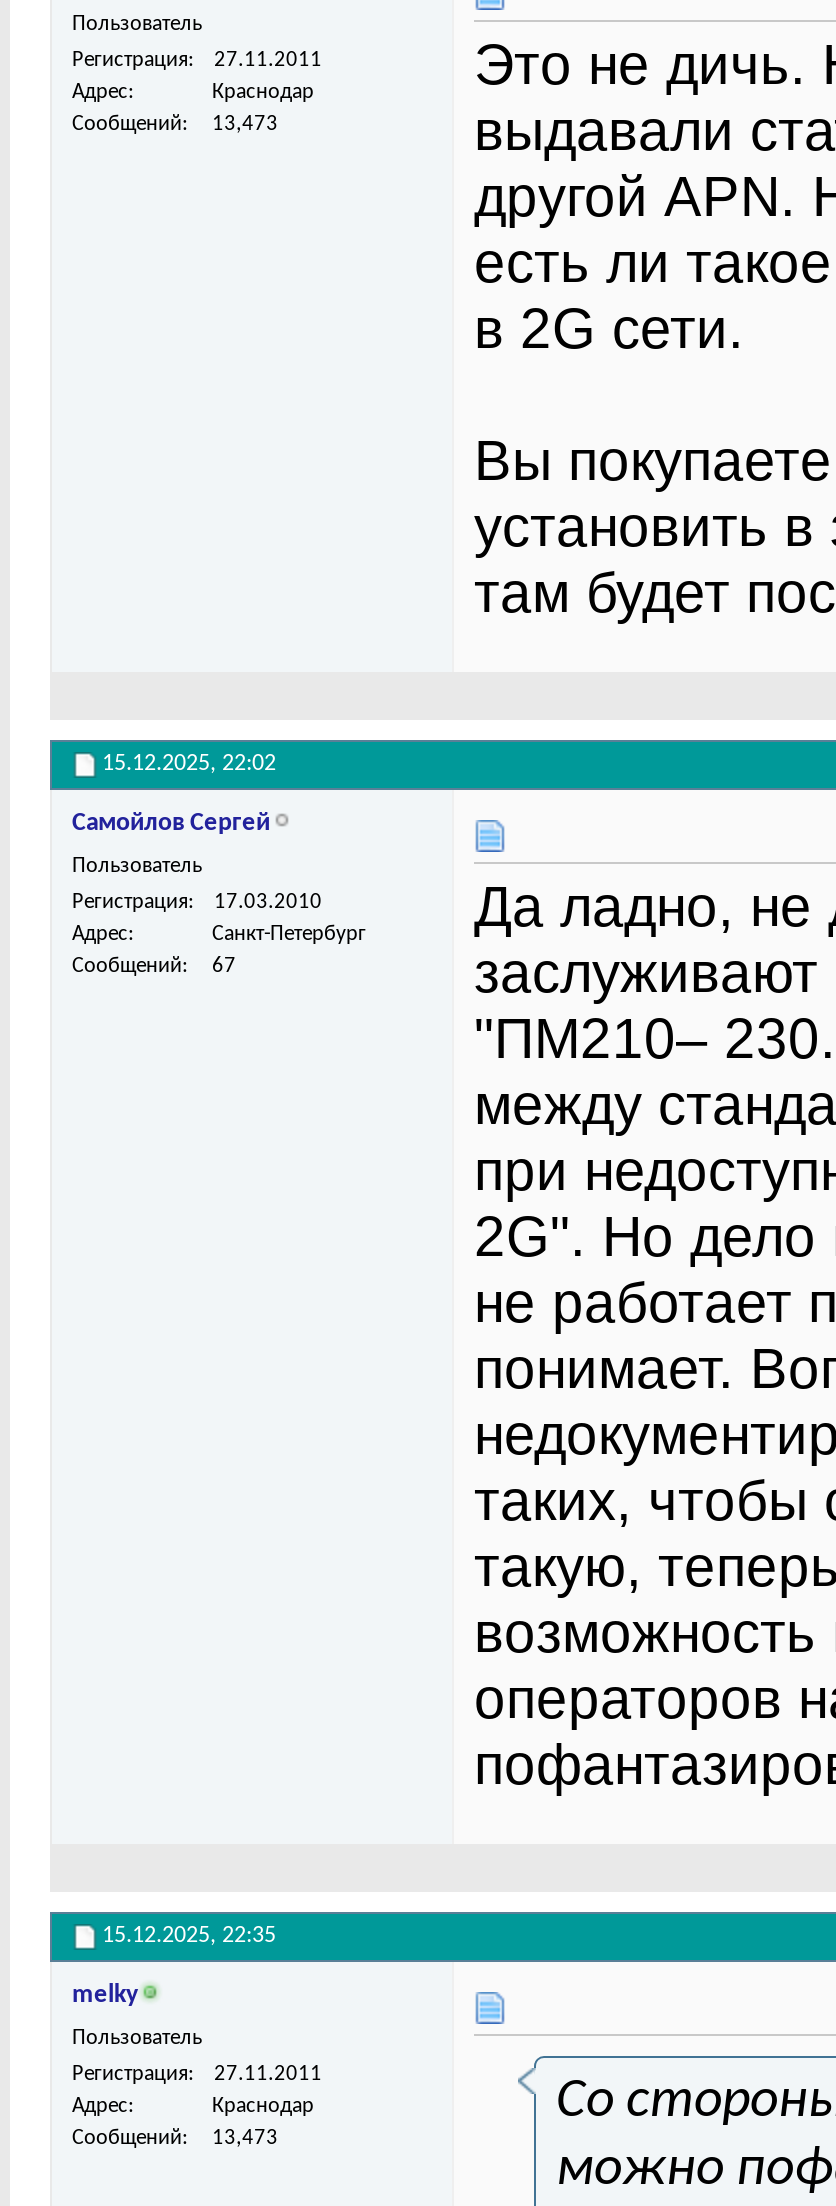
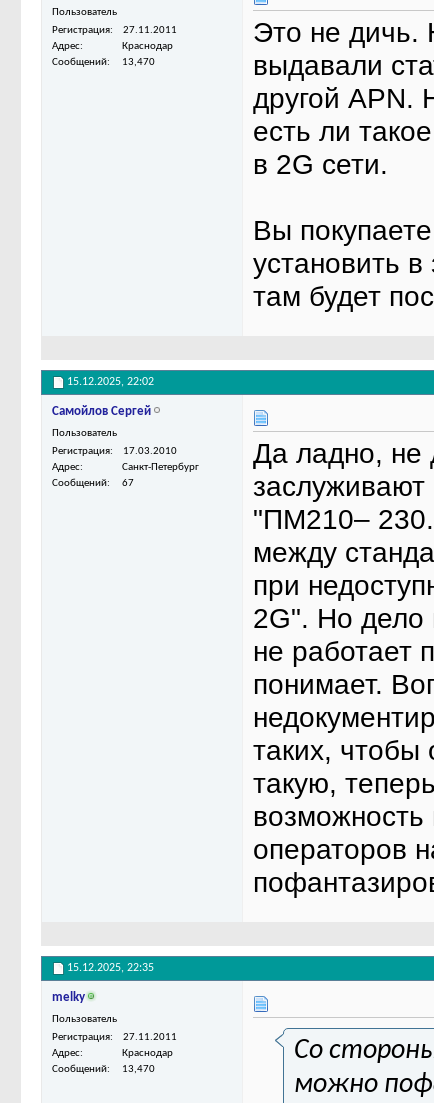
- Сообщений 13,473
+ Сообщений 13,470

- Сообщений 13,473
+ Сообщений 13,470
